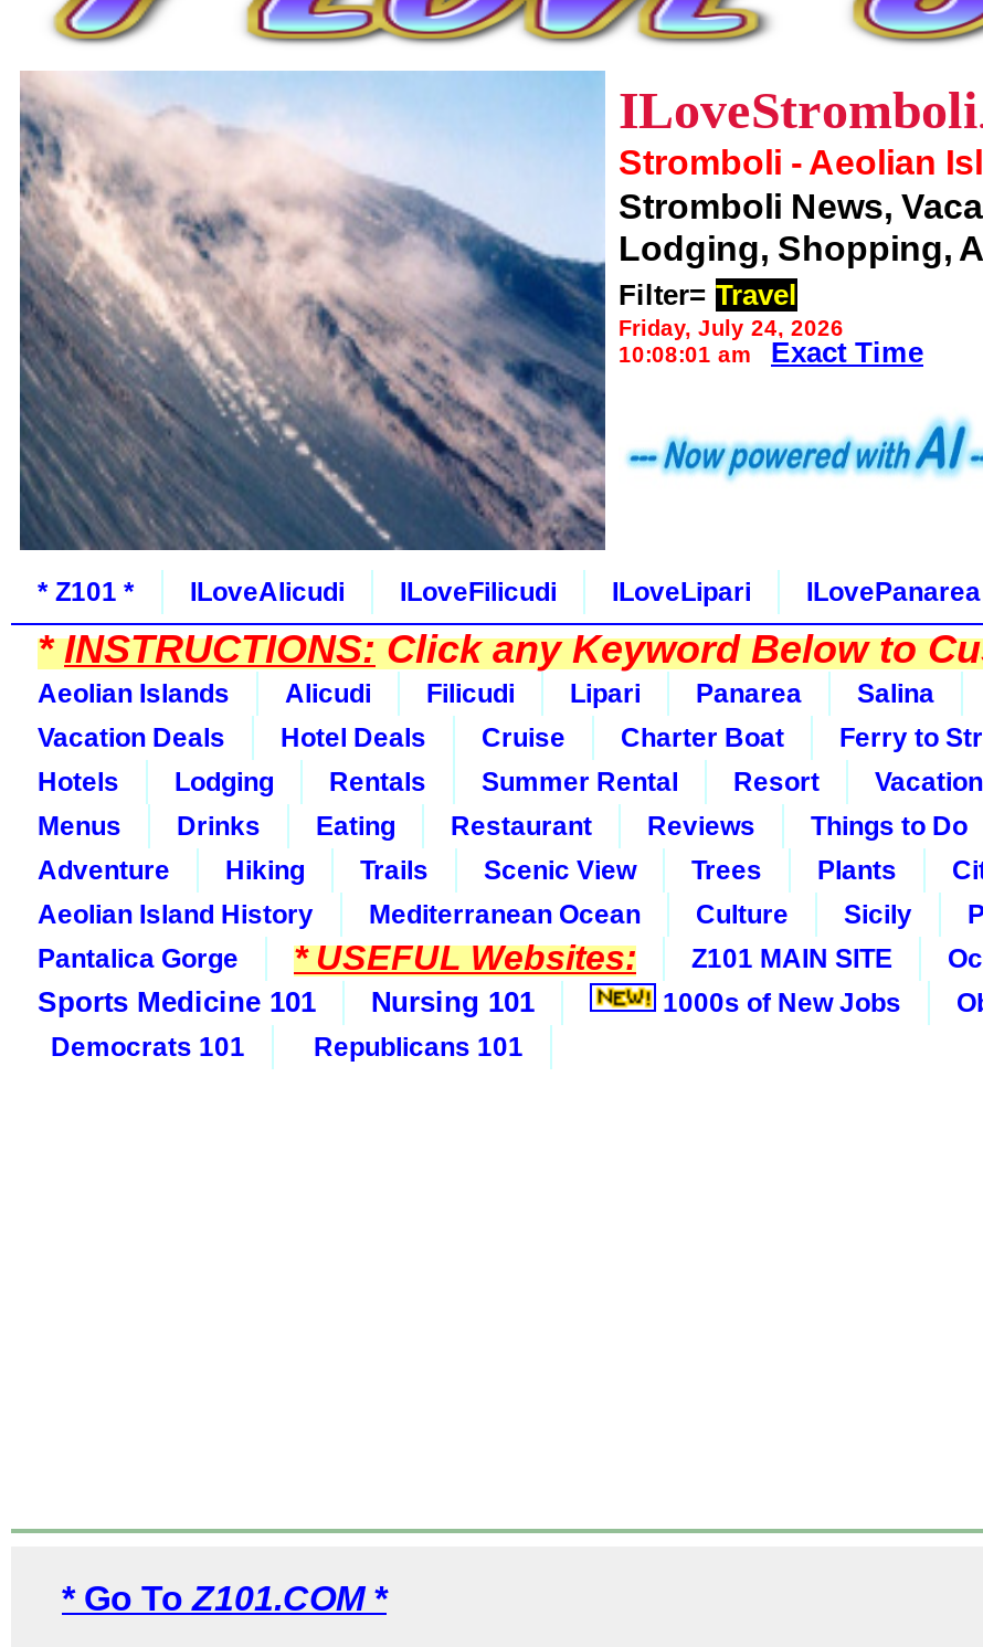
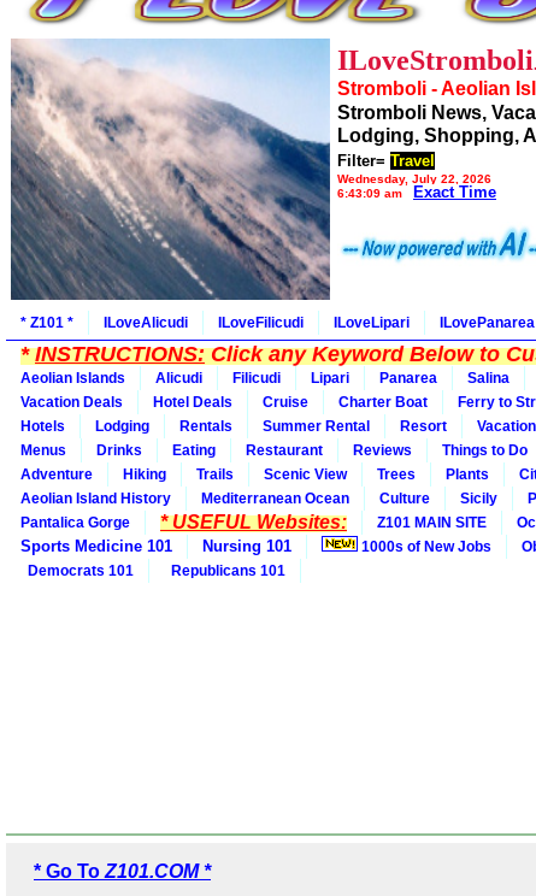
- Friday, July 24, 2026
+ Wednesday, July 22, 2026

- 10:08:01 am Exact Time
+ 6:43:09 am Exact Time
